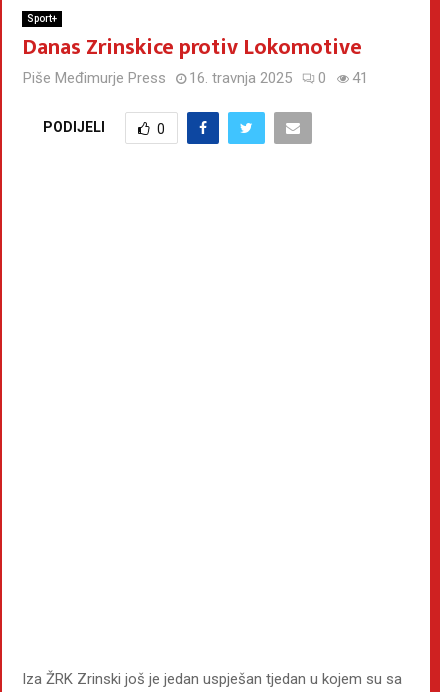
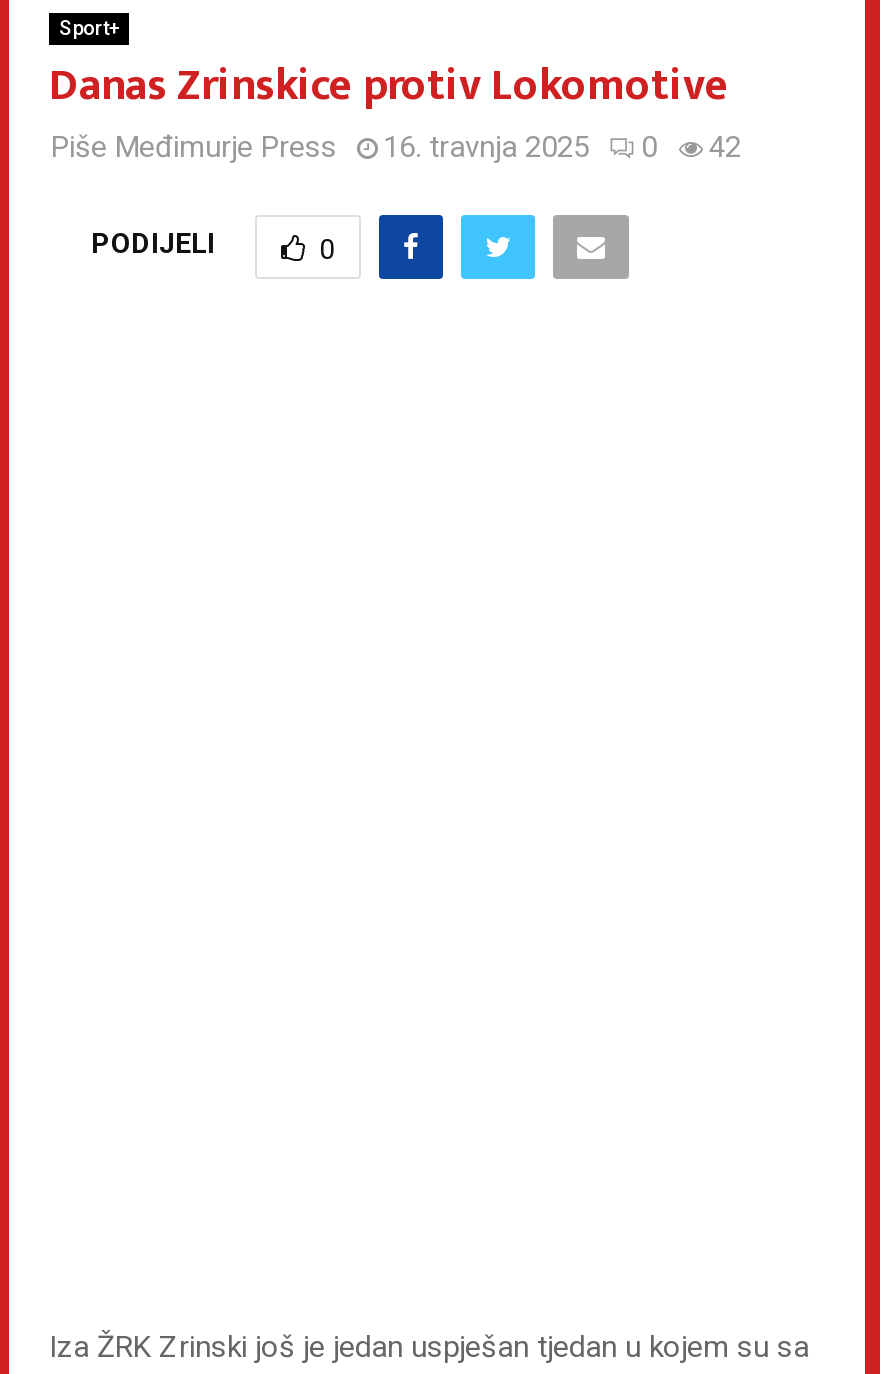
- Piše Međimurje Press 16. travnja 2025 0 41
+ Piše Međimurje Press 16. travnja 2025 0 42
